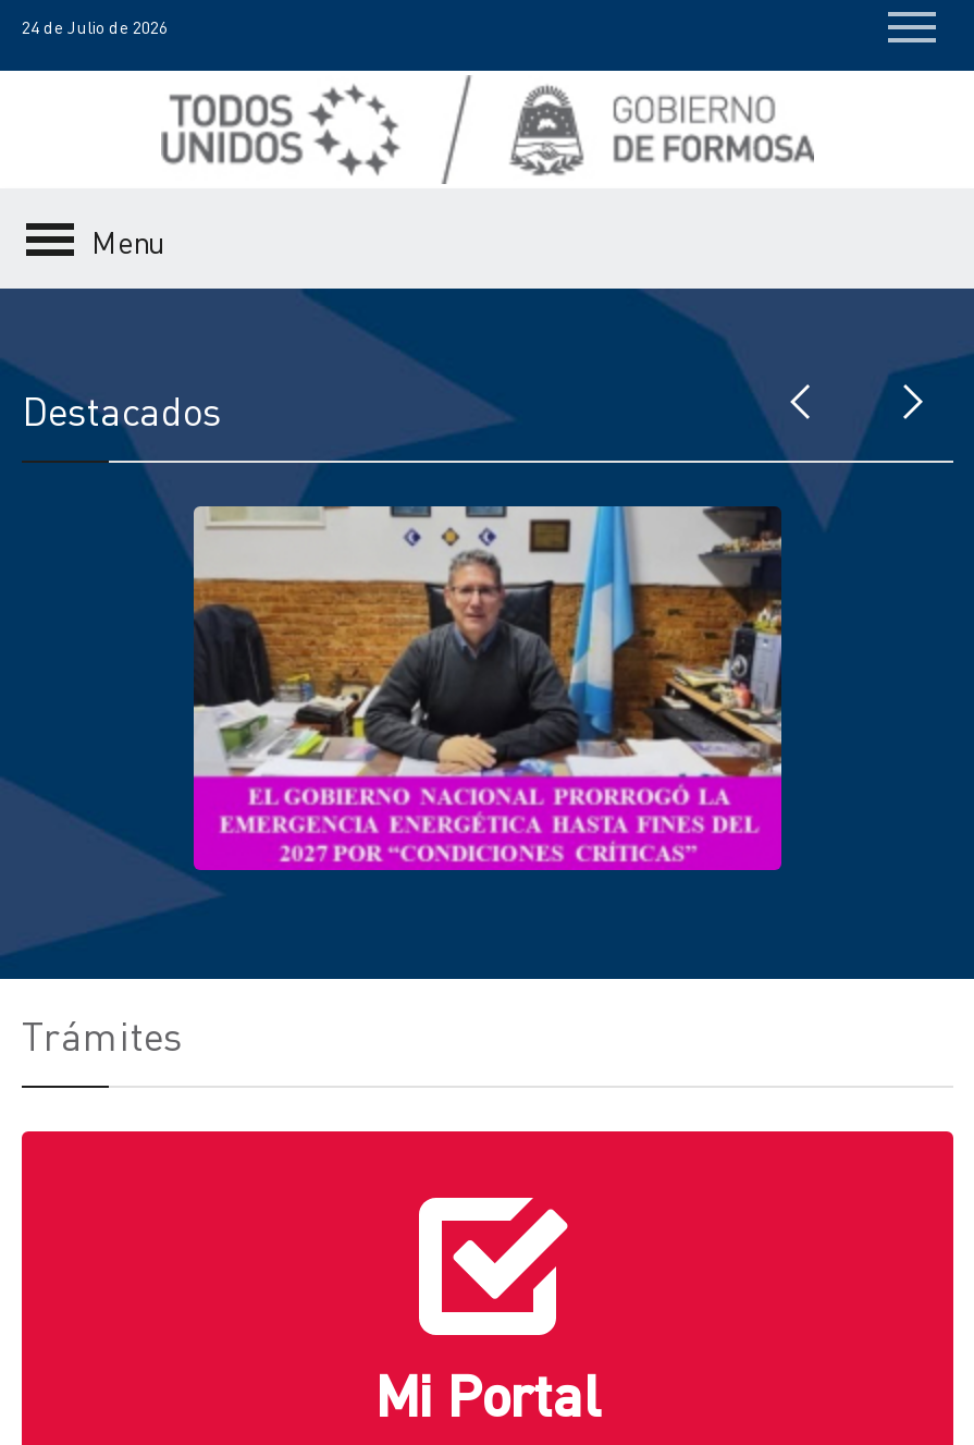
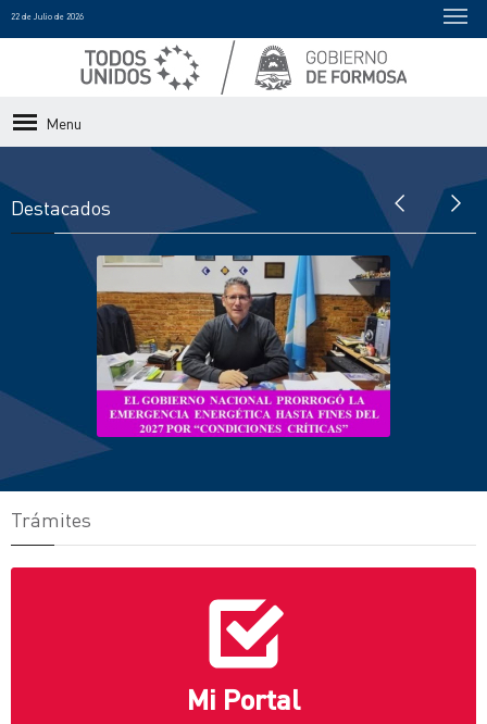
- 24 de Julio de 2026
+ 22 de Julio de 2026
